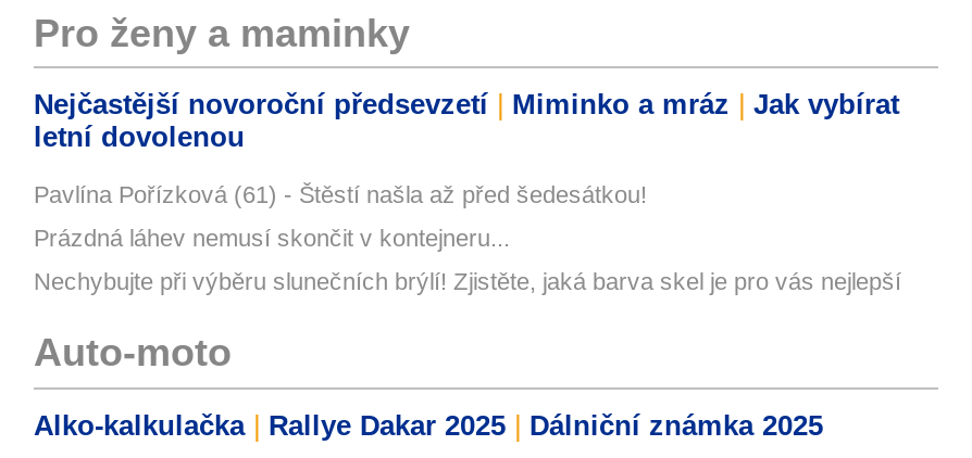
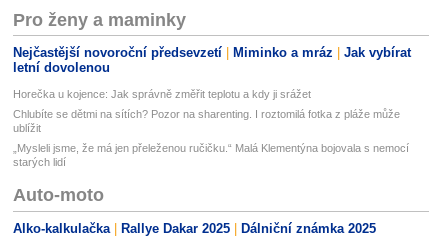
- Pavlína Pořízková (61) - Štěstí našla až před šedesátkou!
+ Horečka u kojence: Jak správně změřit teplotu a kdy ji srážet

- Prázdná láhev nemusí skončit v kontejneru...
+ Chlubíte se dětmi na sítích? Pozor na sharenting. I roztomilá fotka z pláže může
+ ublížit

- Nechybujte při výběru slunečních brýlí! Zjistěte, jaká barva skel je pro vás nejlepší
+ „Mysleli jsme, že má jen přeleženou ručičku.“ Malá Klementýna bojovala s nemocí
+ starých lidí
